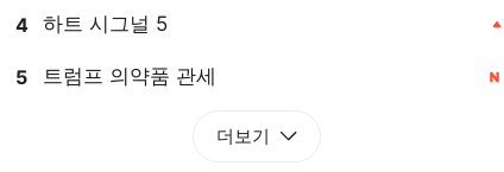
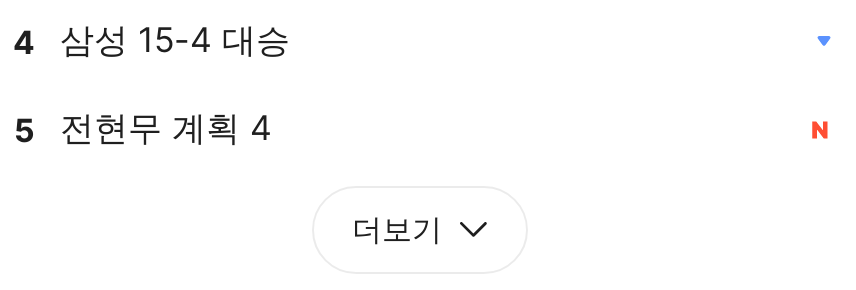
- 4 하트 시그널 5
+ 4 삼성 15-4 대승

- 트럼프 의약품 관세
+ 전현무 계획 4
